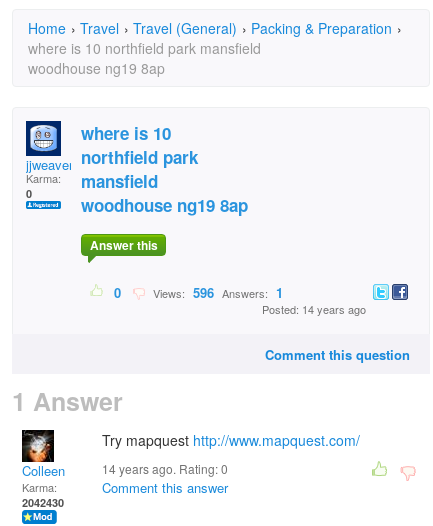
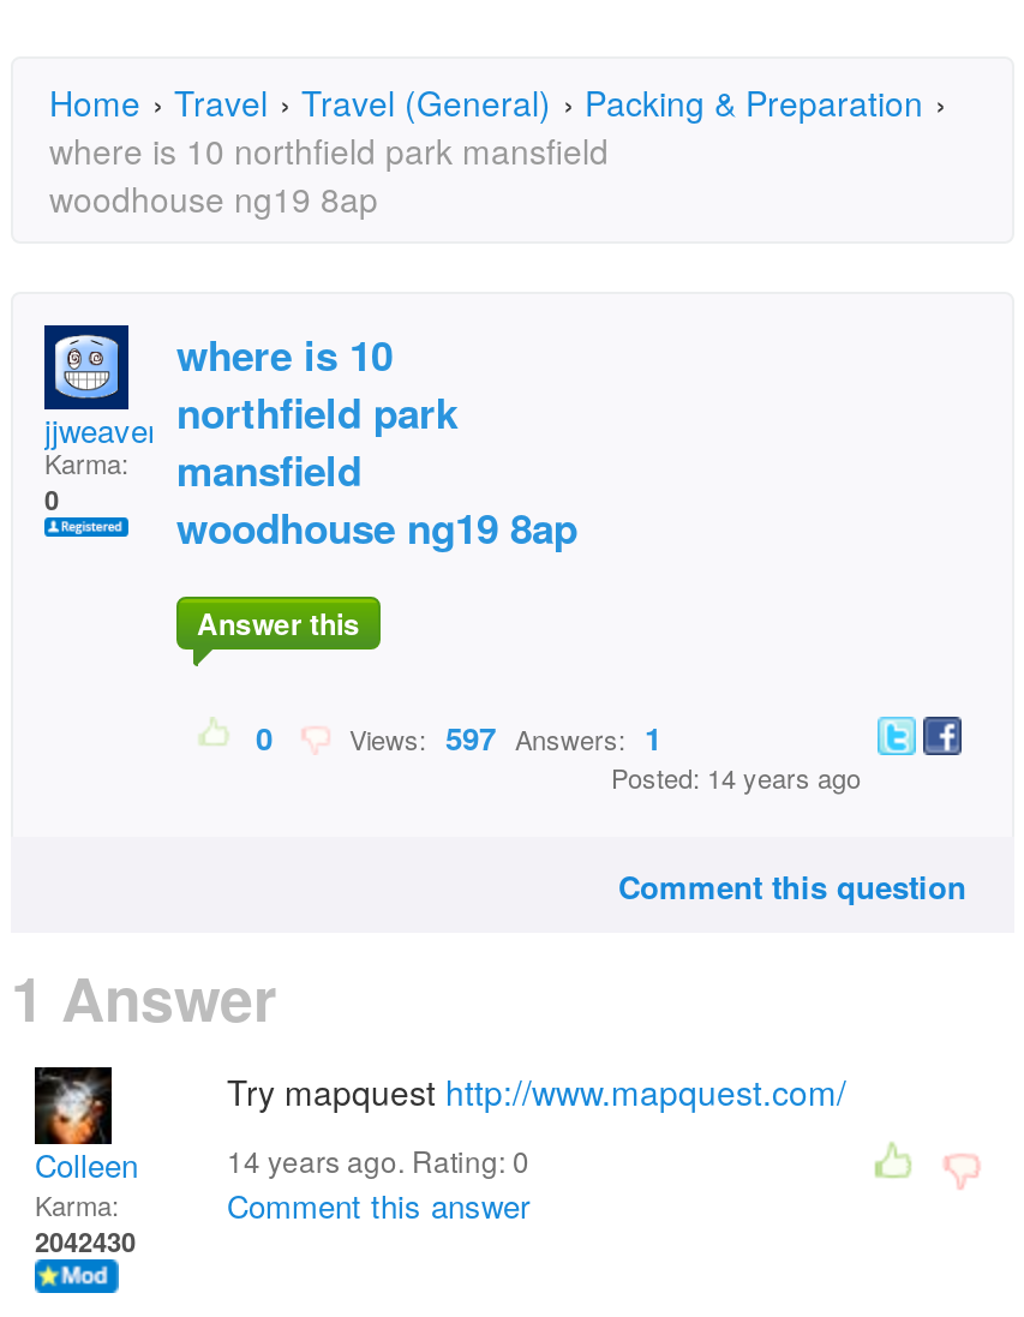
- Views: 596 Answers: 1
+ Views: 597 Answers: 1
